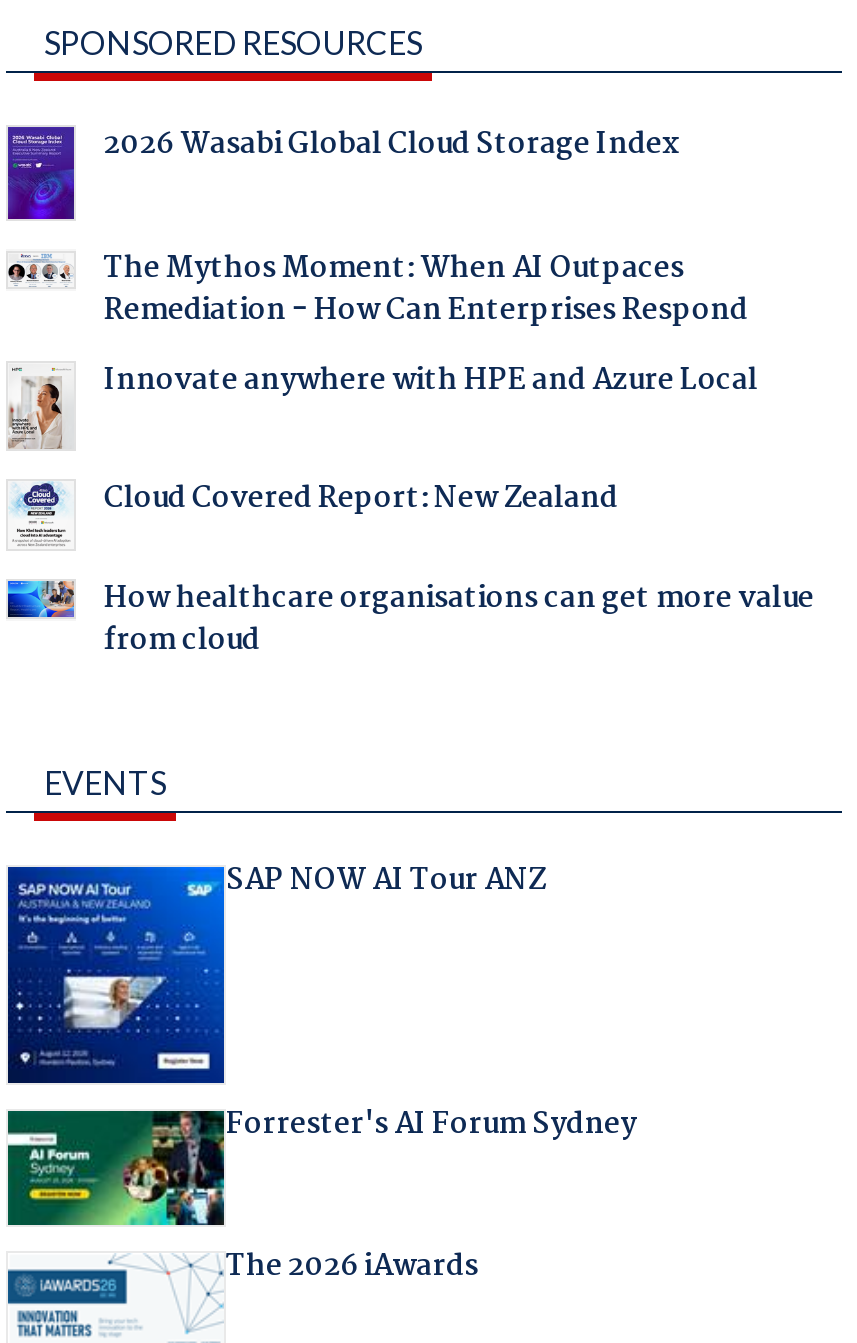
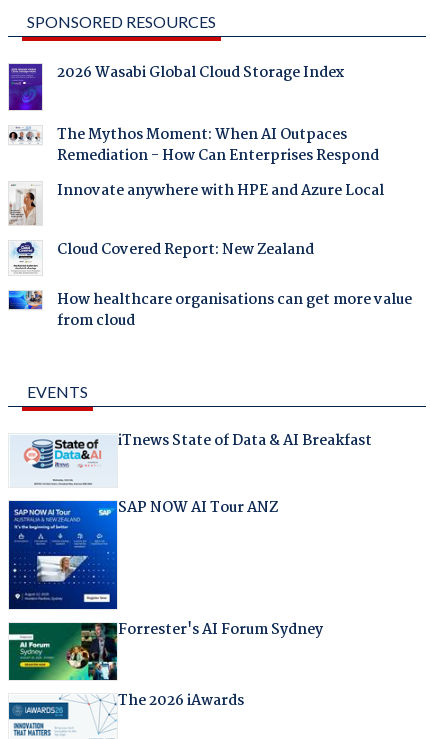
+ [image]
+ iTnews State of Data & AI Breakfast
